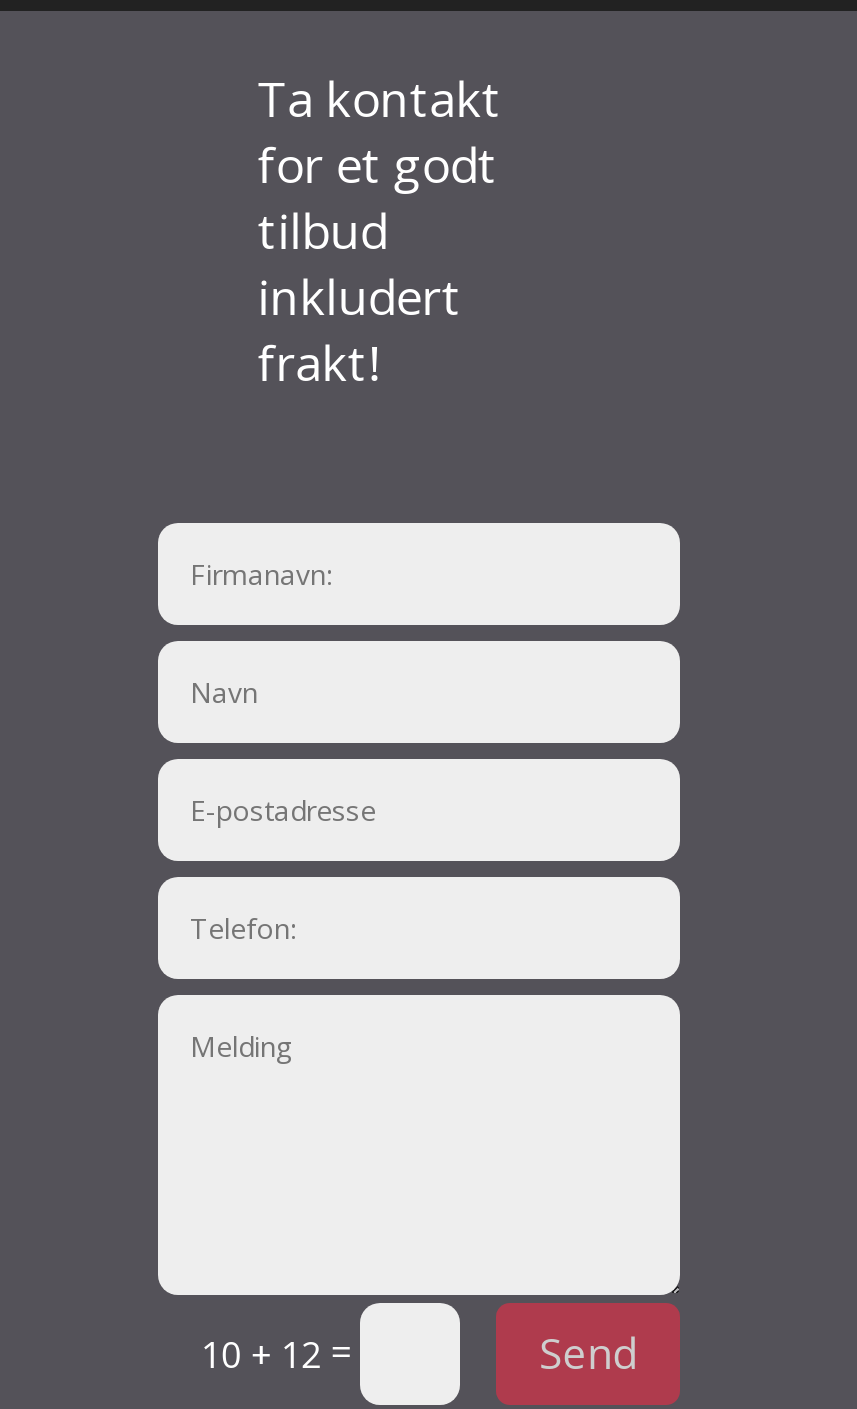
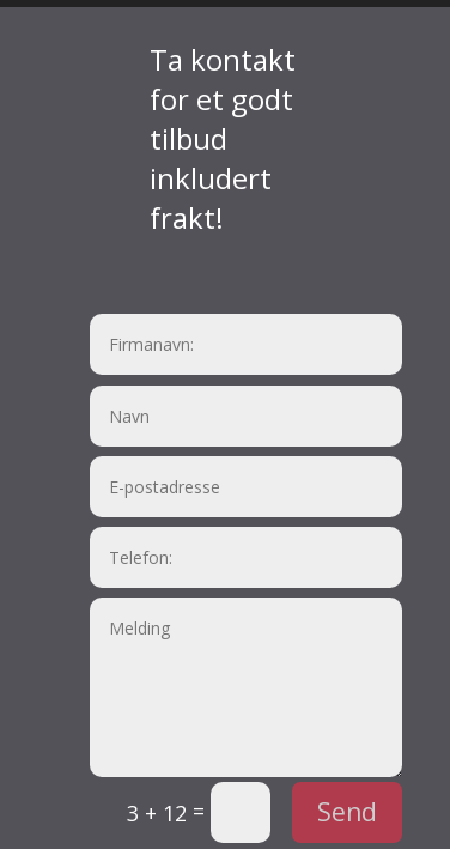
- 10 + 12 =
+ 3 + 12 =
